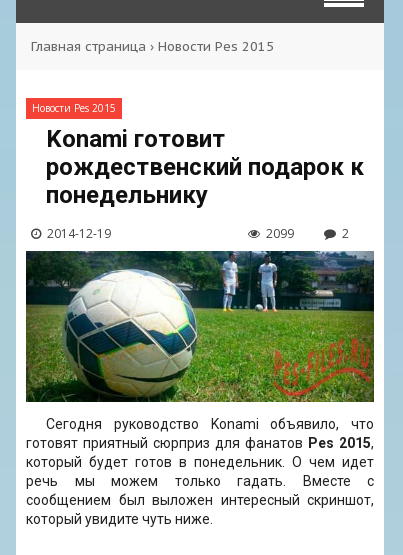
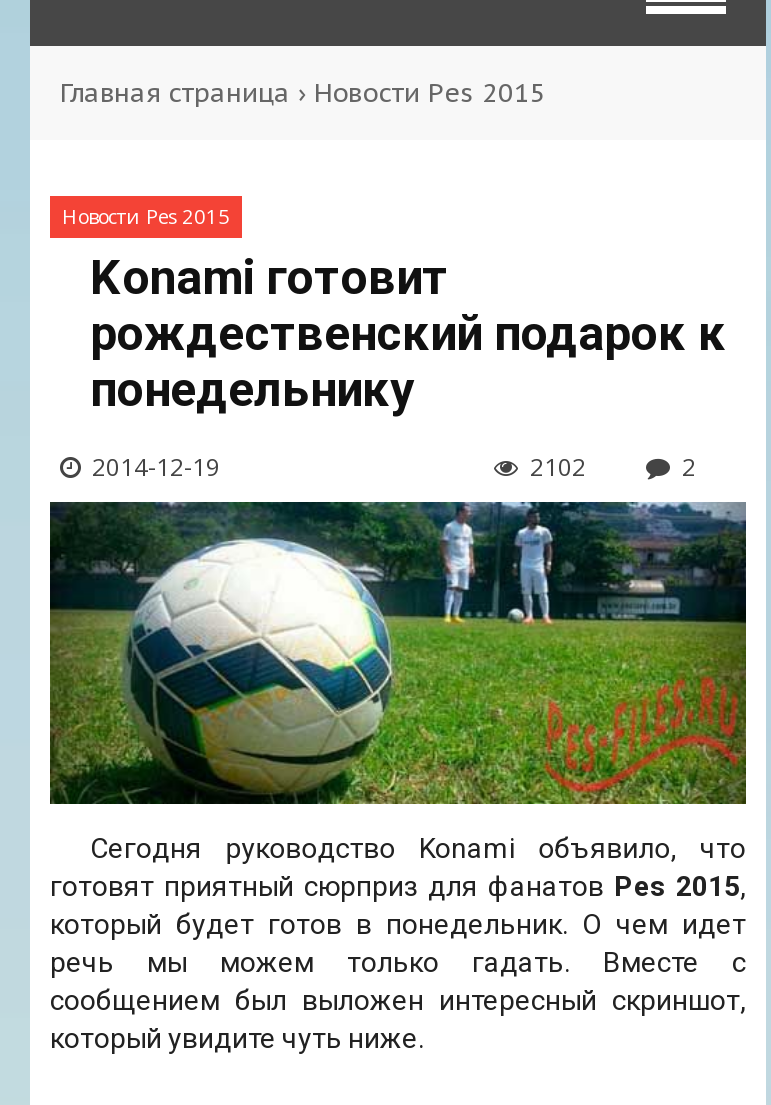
- 2099
+ 2102
